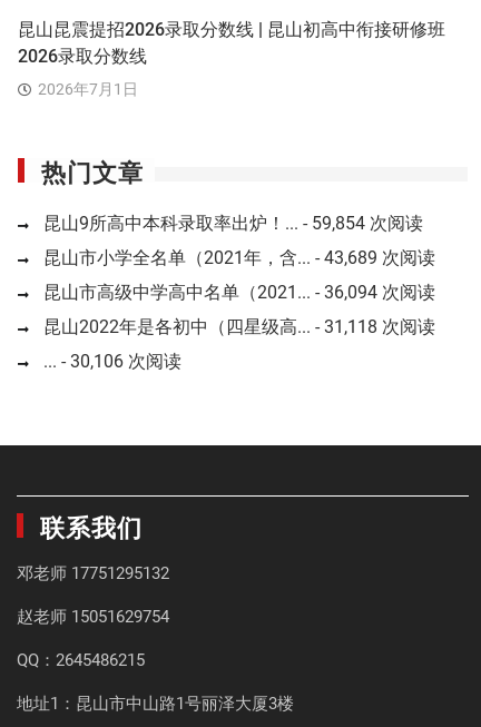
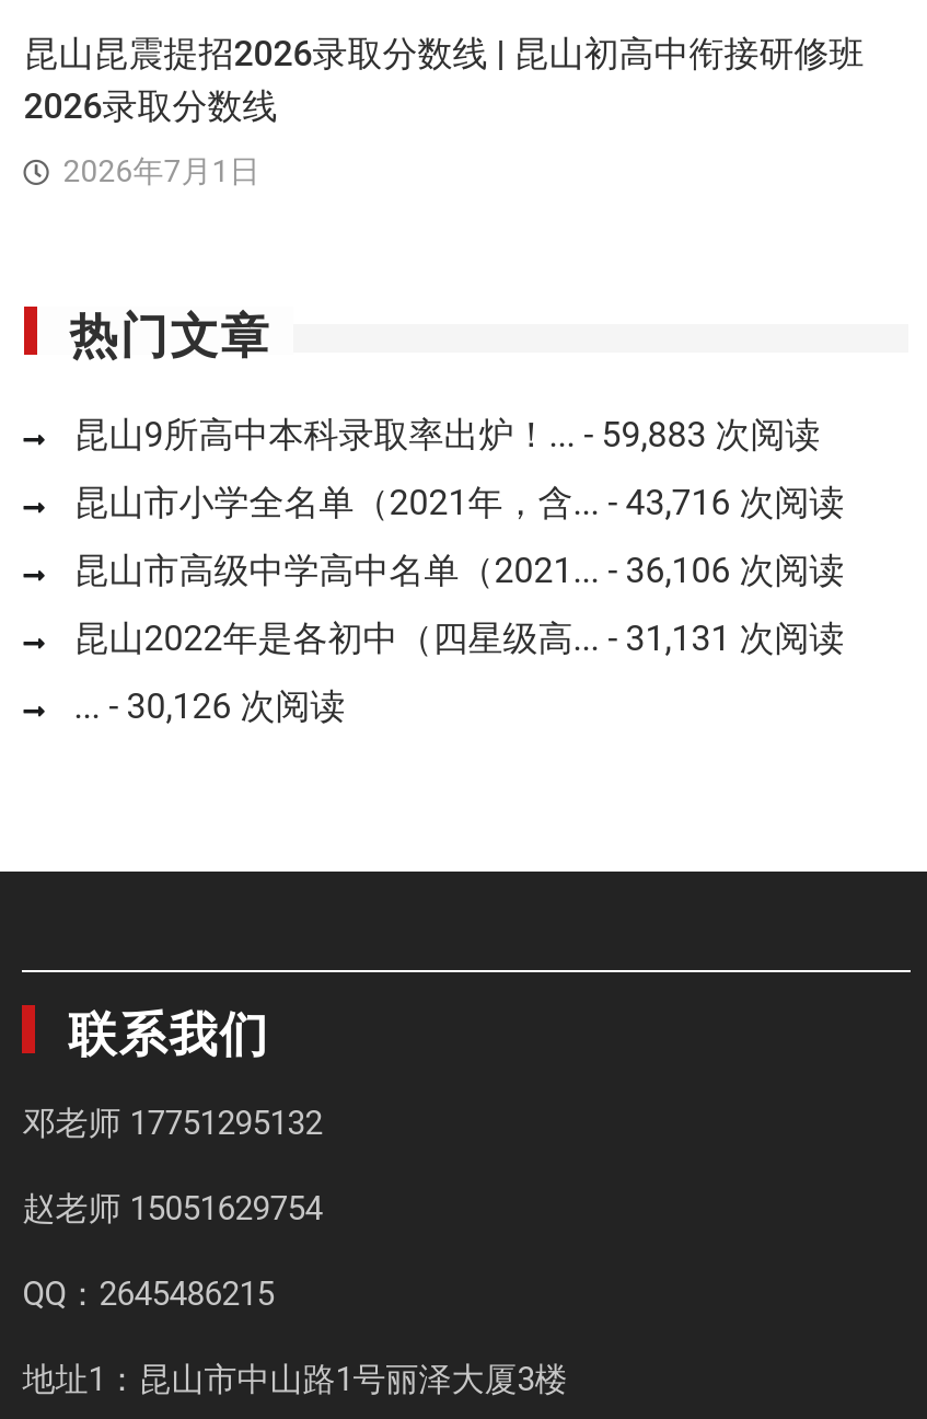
- 昆山9所高中本科录取率出炉！... - 59,854 次阅读
+ 昆山9所高中本科录取率出炉！... - 59,883 次阅读

- 昆山市小学全名单（2021年，含... - 43,689 次阅读
+ 昆山市小学全名单（2021年，含... - 43,716 次阅读

- 昆山市高级中学高中名单（2021... - 36,094 次阅读
+ 昆山市高级中学高中名单（2021... - 36,106 次阅读

- 昆山2022年是各初中（四星级高... - 31,118 次阅读
+ 昆山2022年是各初中（四星级高... - 31,131 次阅读

- ... - 30,106 次阅读
+ ... - 30,126 次阅读
